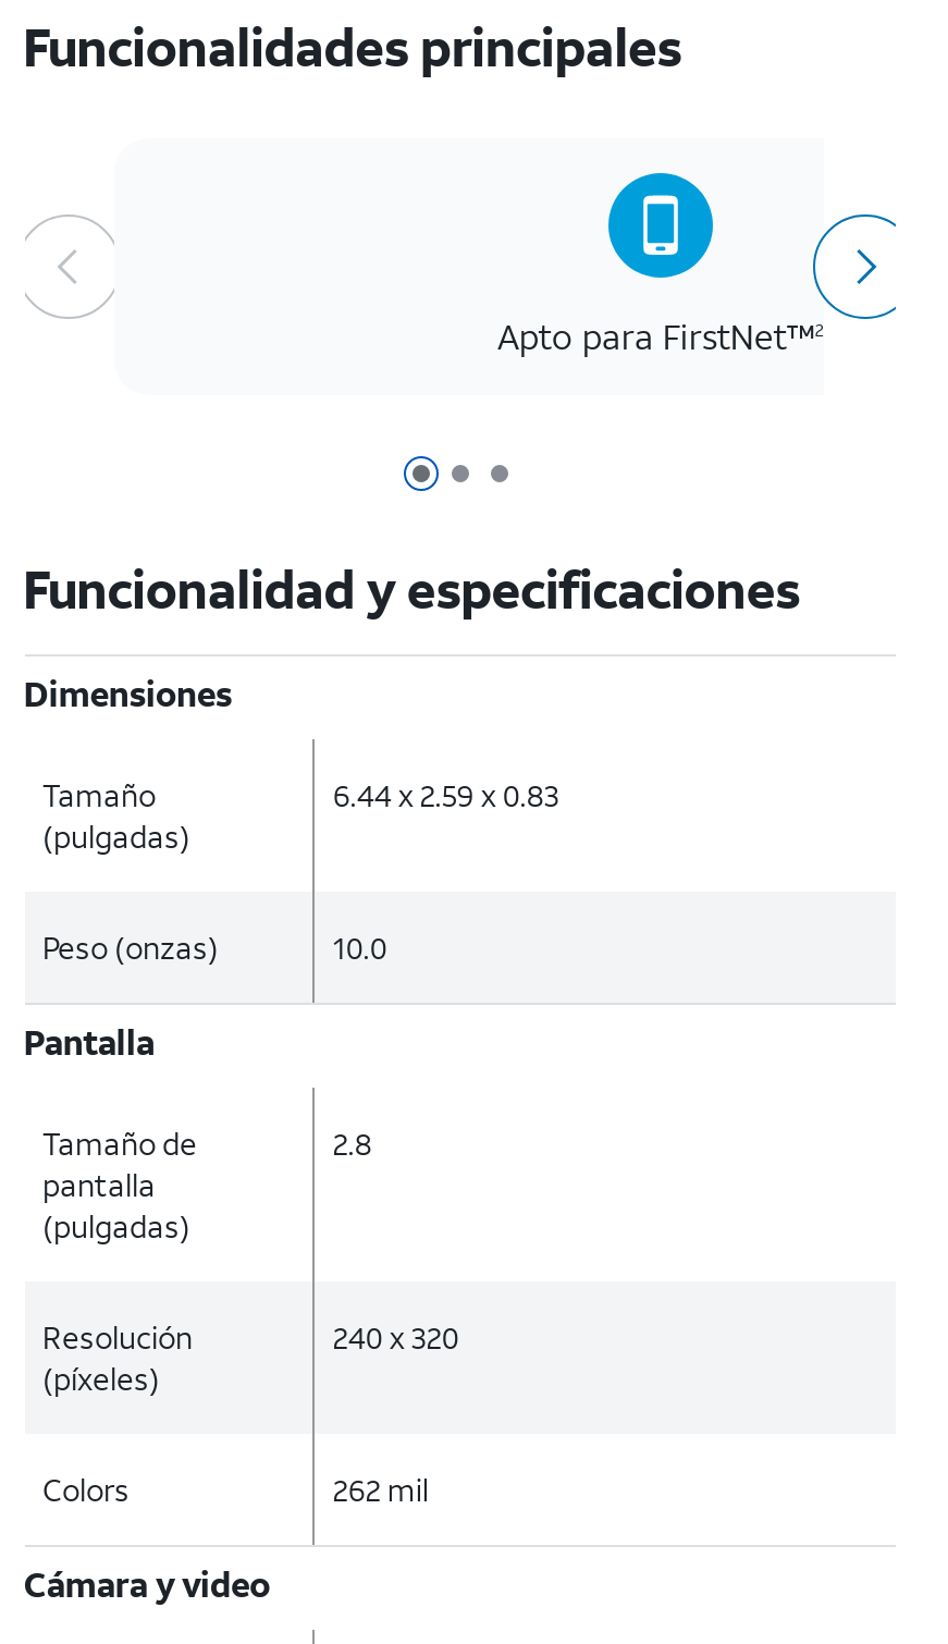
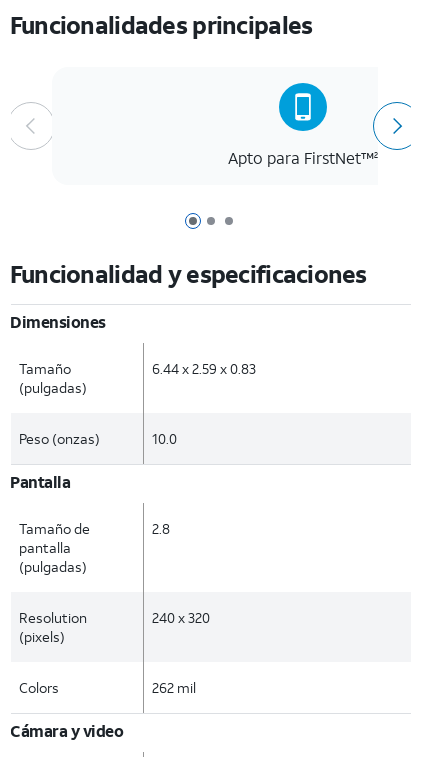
- Resolución
- (píxeles)
+ Resolution
+ (pixels)
